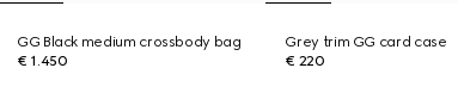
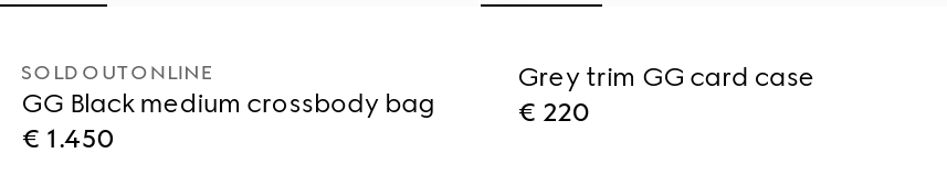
+ SOLD OUT ONLINE
